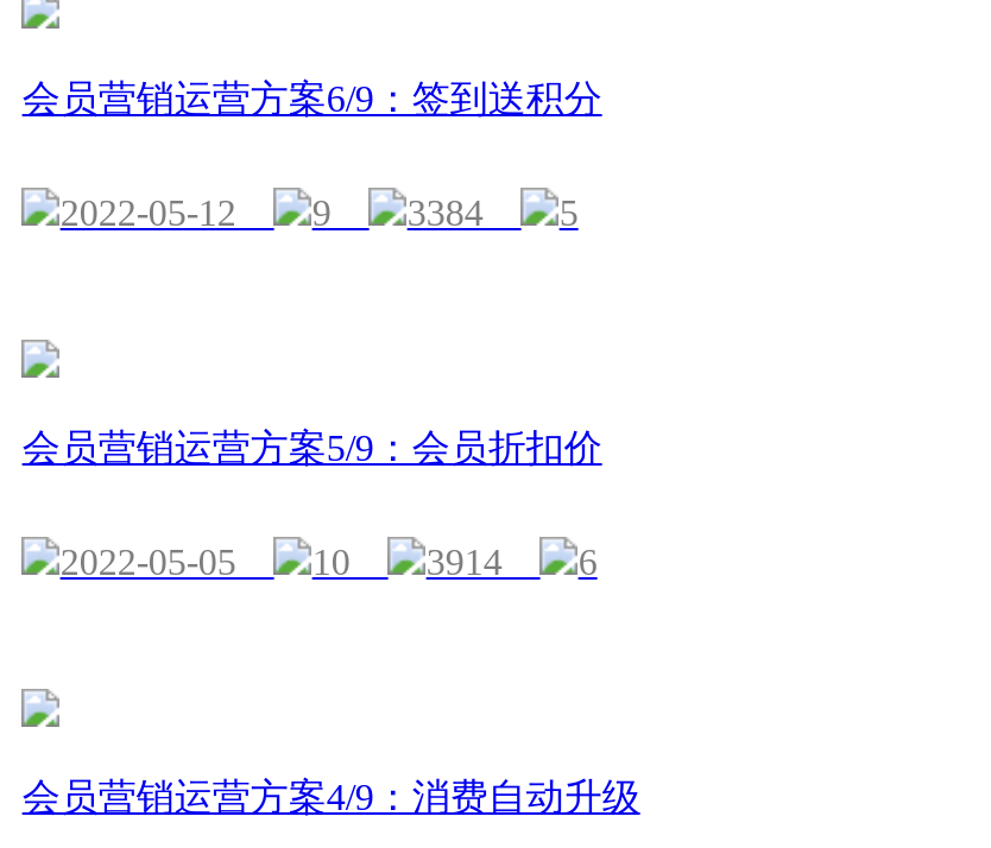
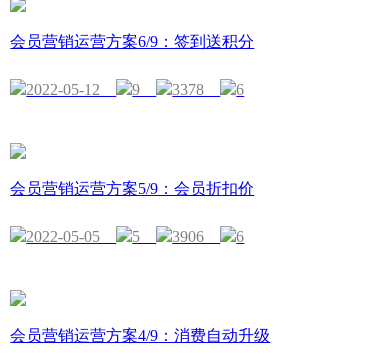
- 3384
+ 3378

- 5
+ 6

- 10
+ 5

- 3914
+ 3906
